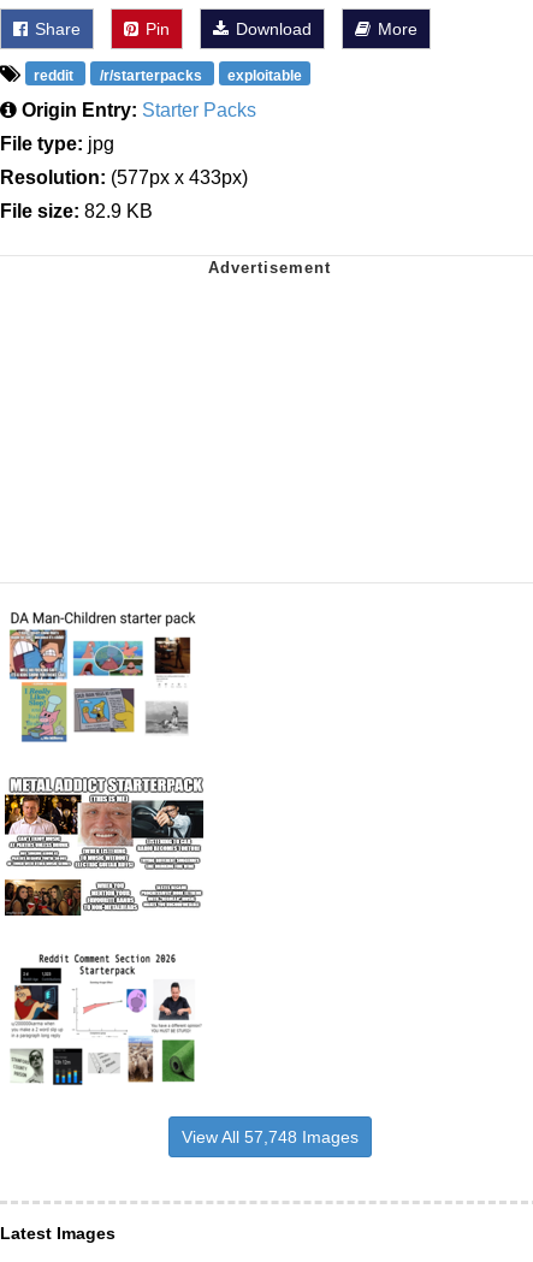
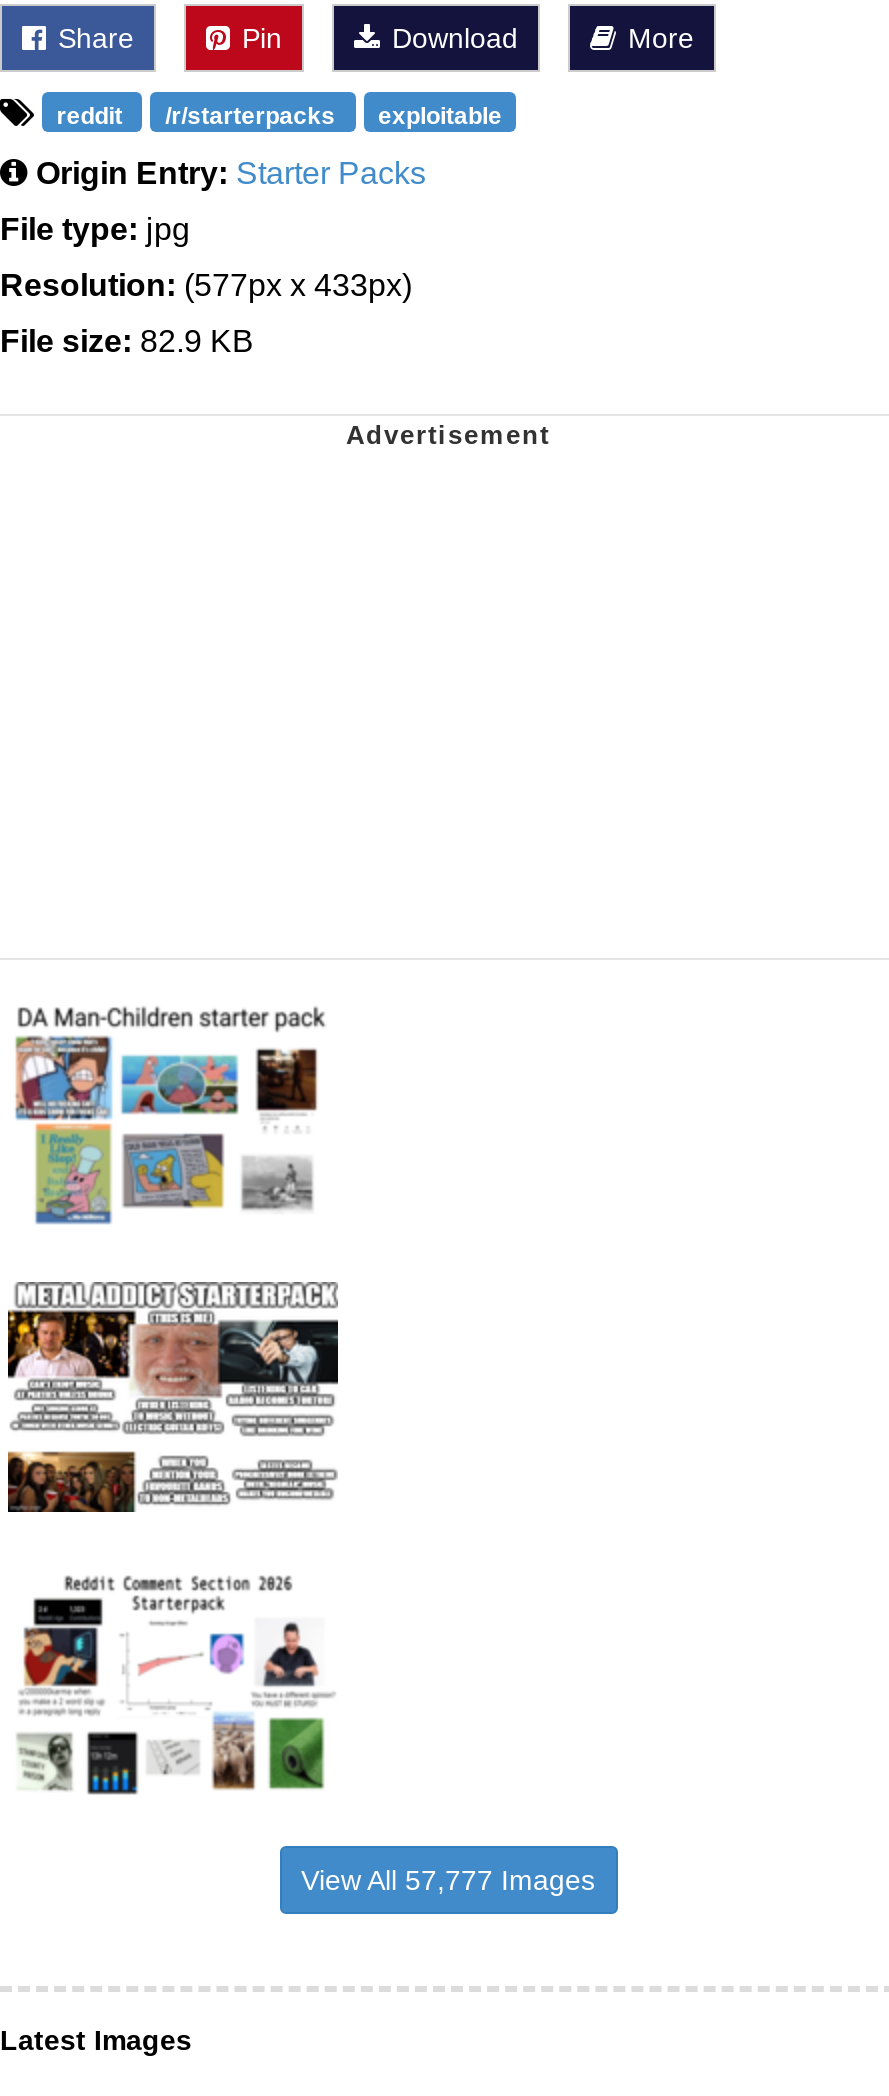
- View All 57,748 Images
+ View All 57,777 Images
